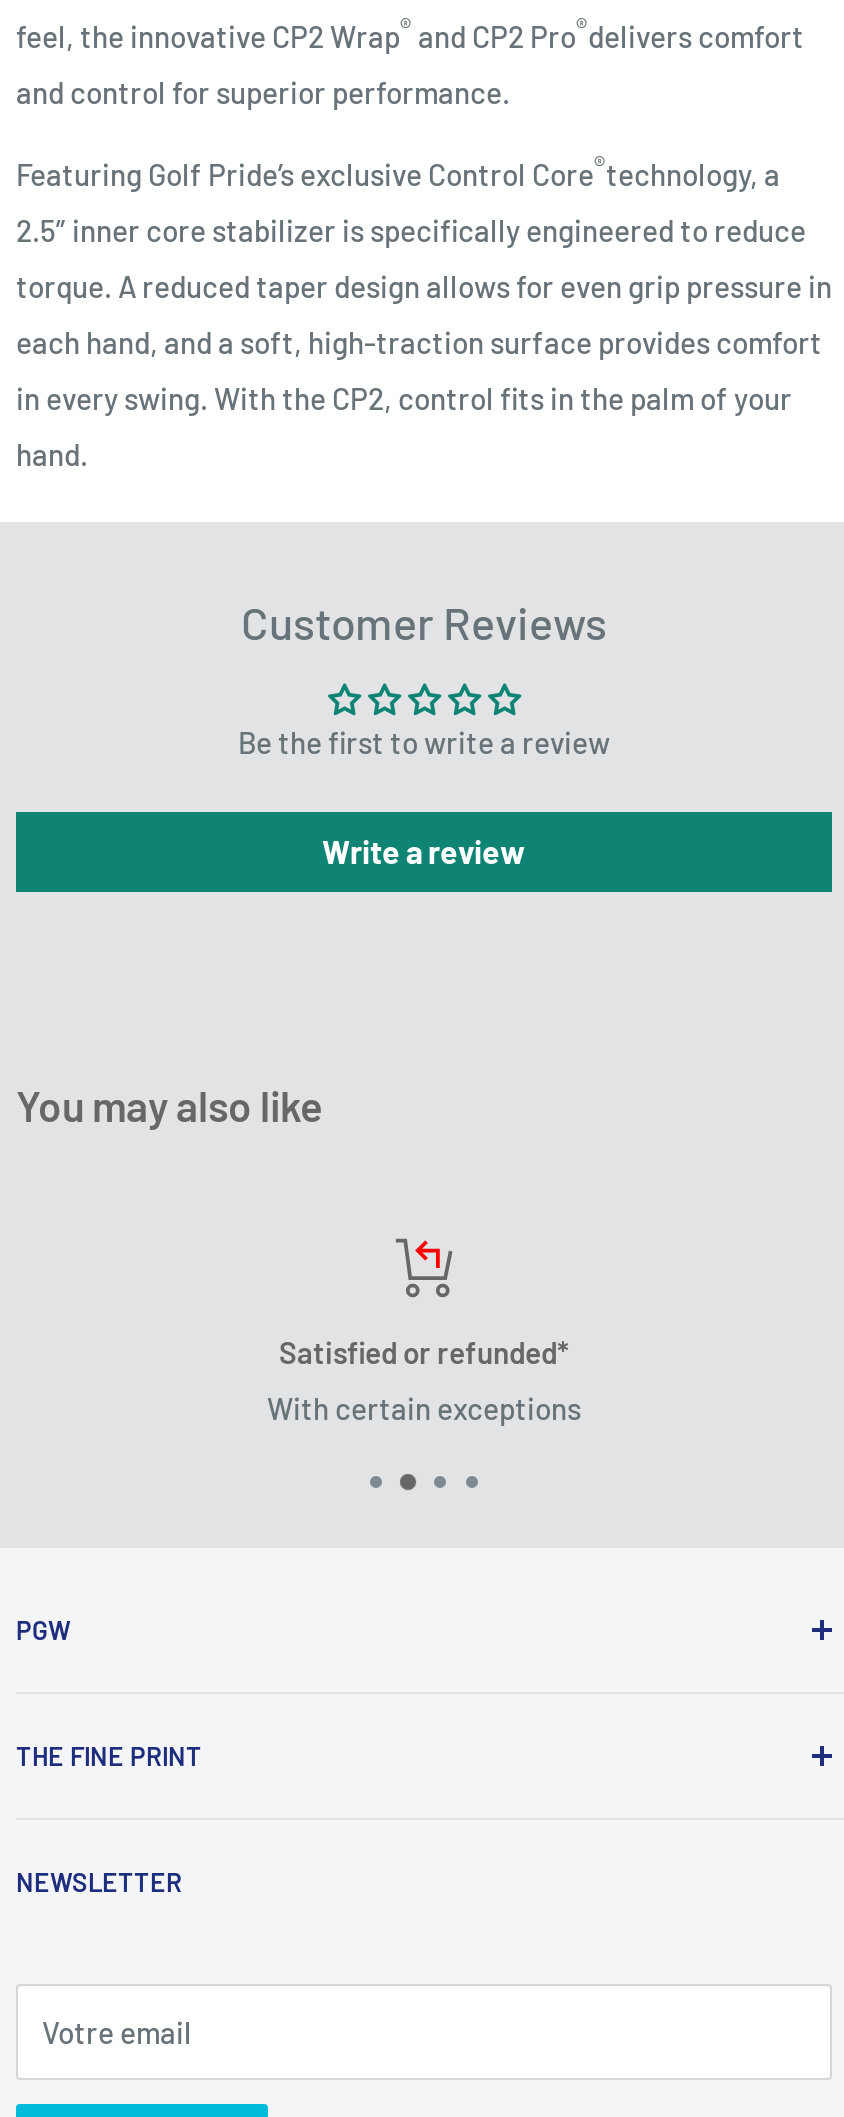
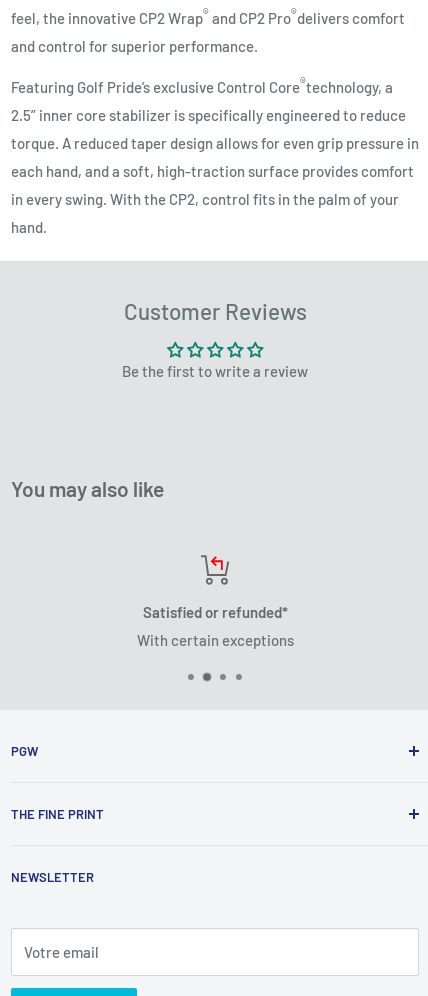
- Write a review
